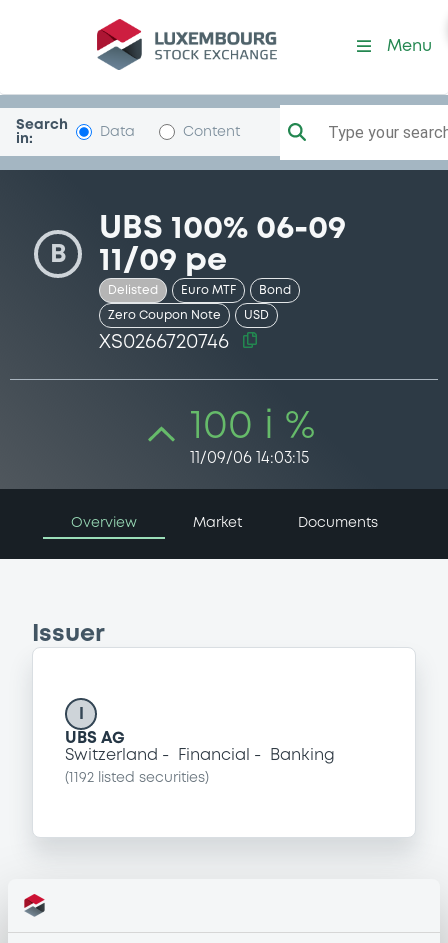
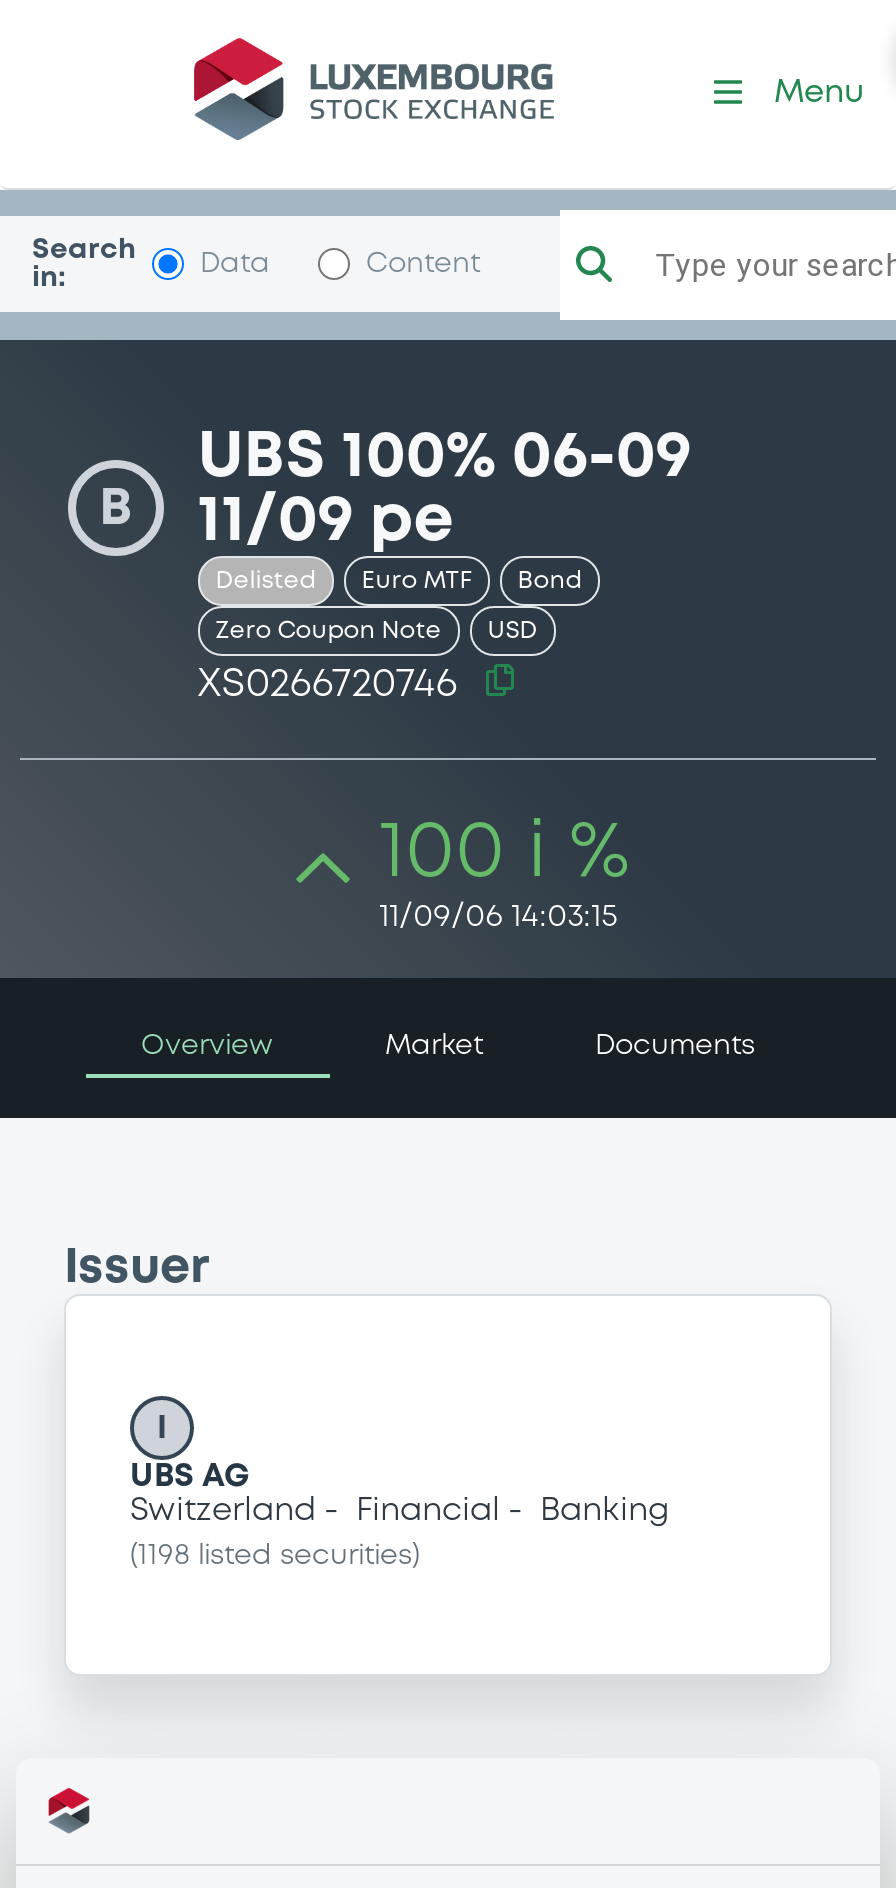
- (1192 listed securities)
+ (1198 listed securities)
